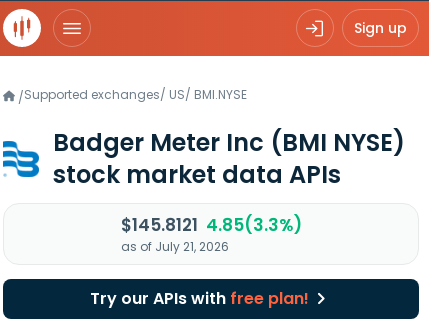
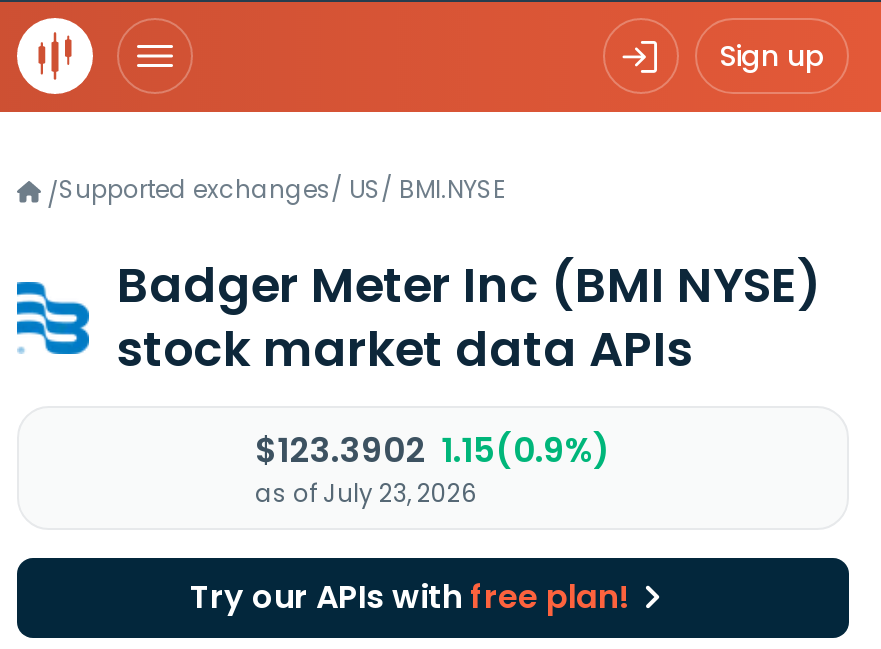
- $145.8121 4.85(3.3%)
+ $123.3902 1.15(0.9%)

- as of July 21, 2026
+ as of July 23, 2026
